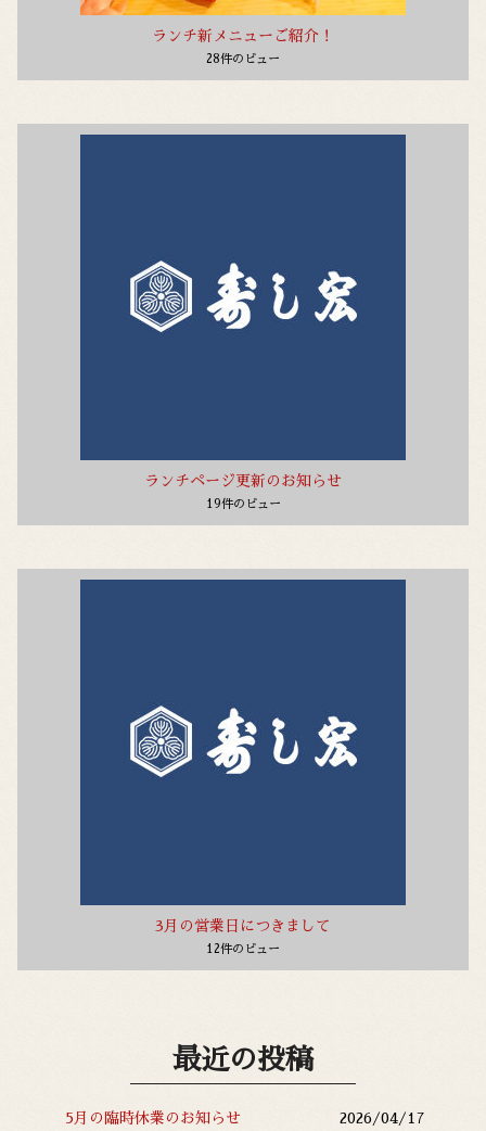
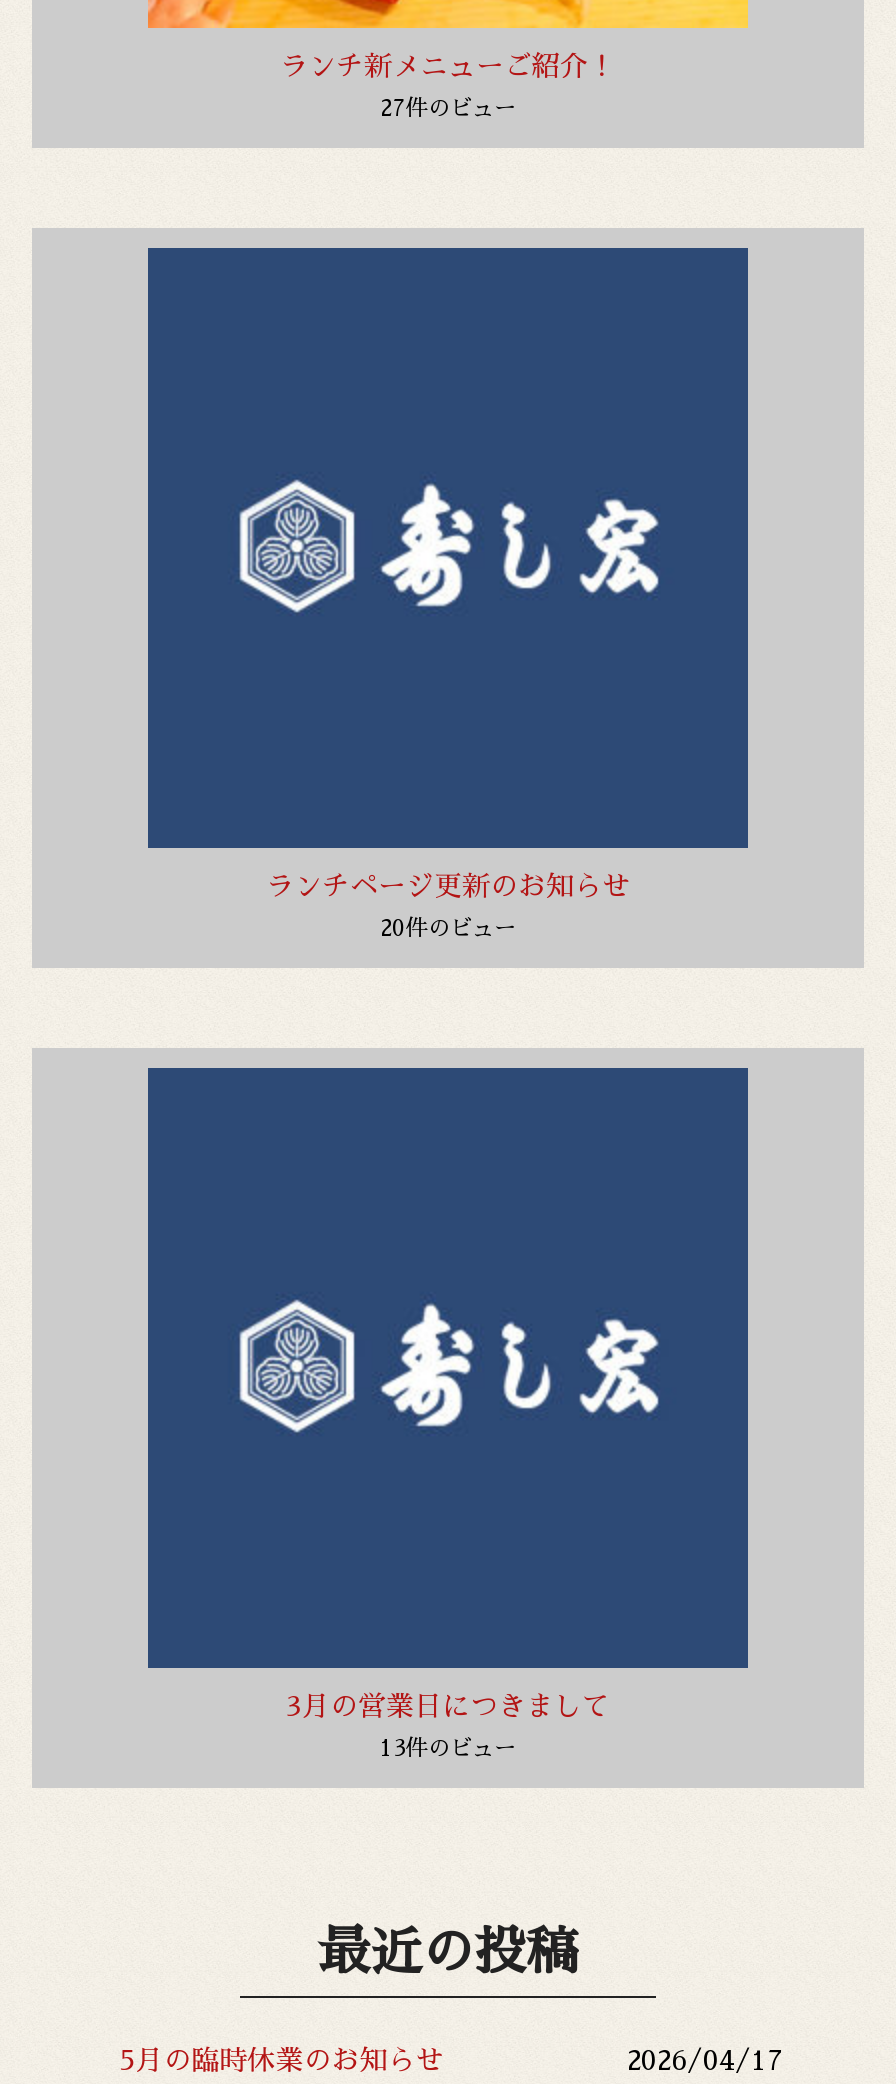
- 28件のビュー
+ 27件のビュー

- 19件のビュー
+ 20件のビュー

- 12件のビュー
+ 13件のビュー
